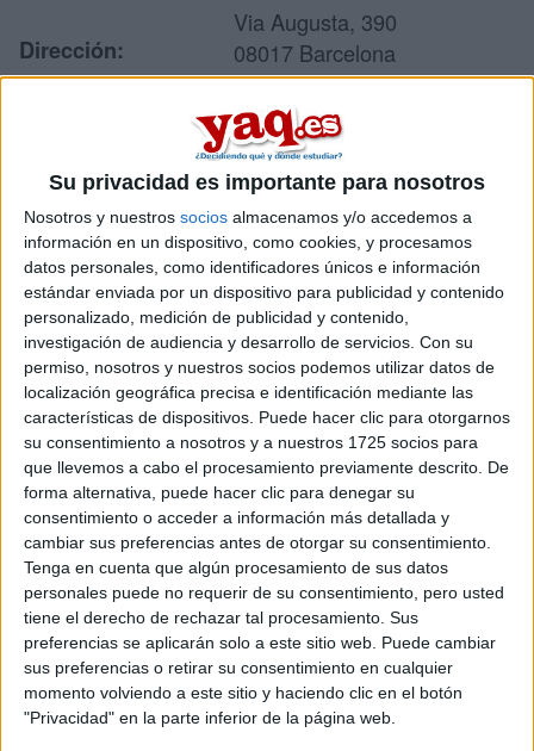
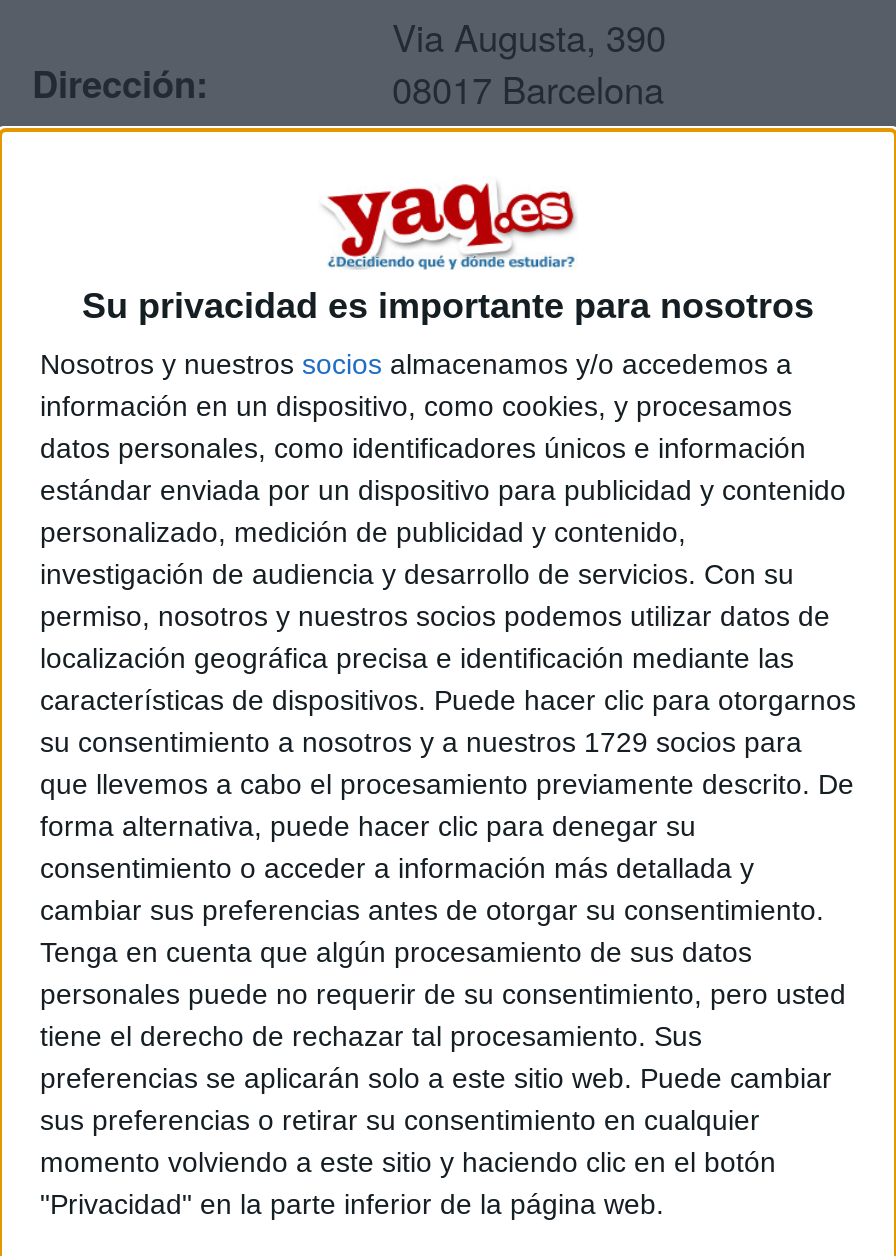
- su consentimiento a nosotros y a nuestros 1725 socios para
+ su consentimiento a nosotros y a nuestros 1729 socios para
